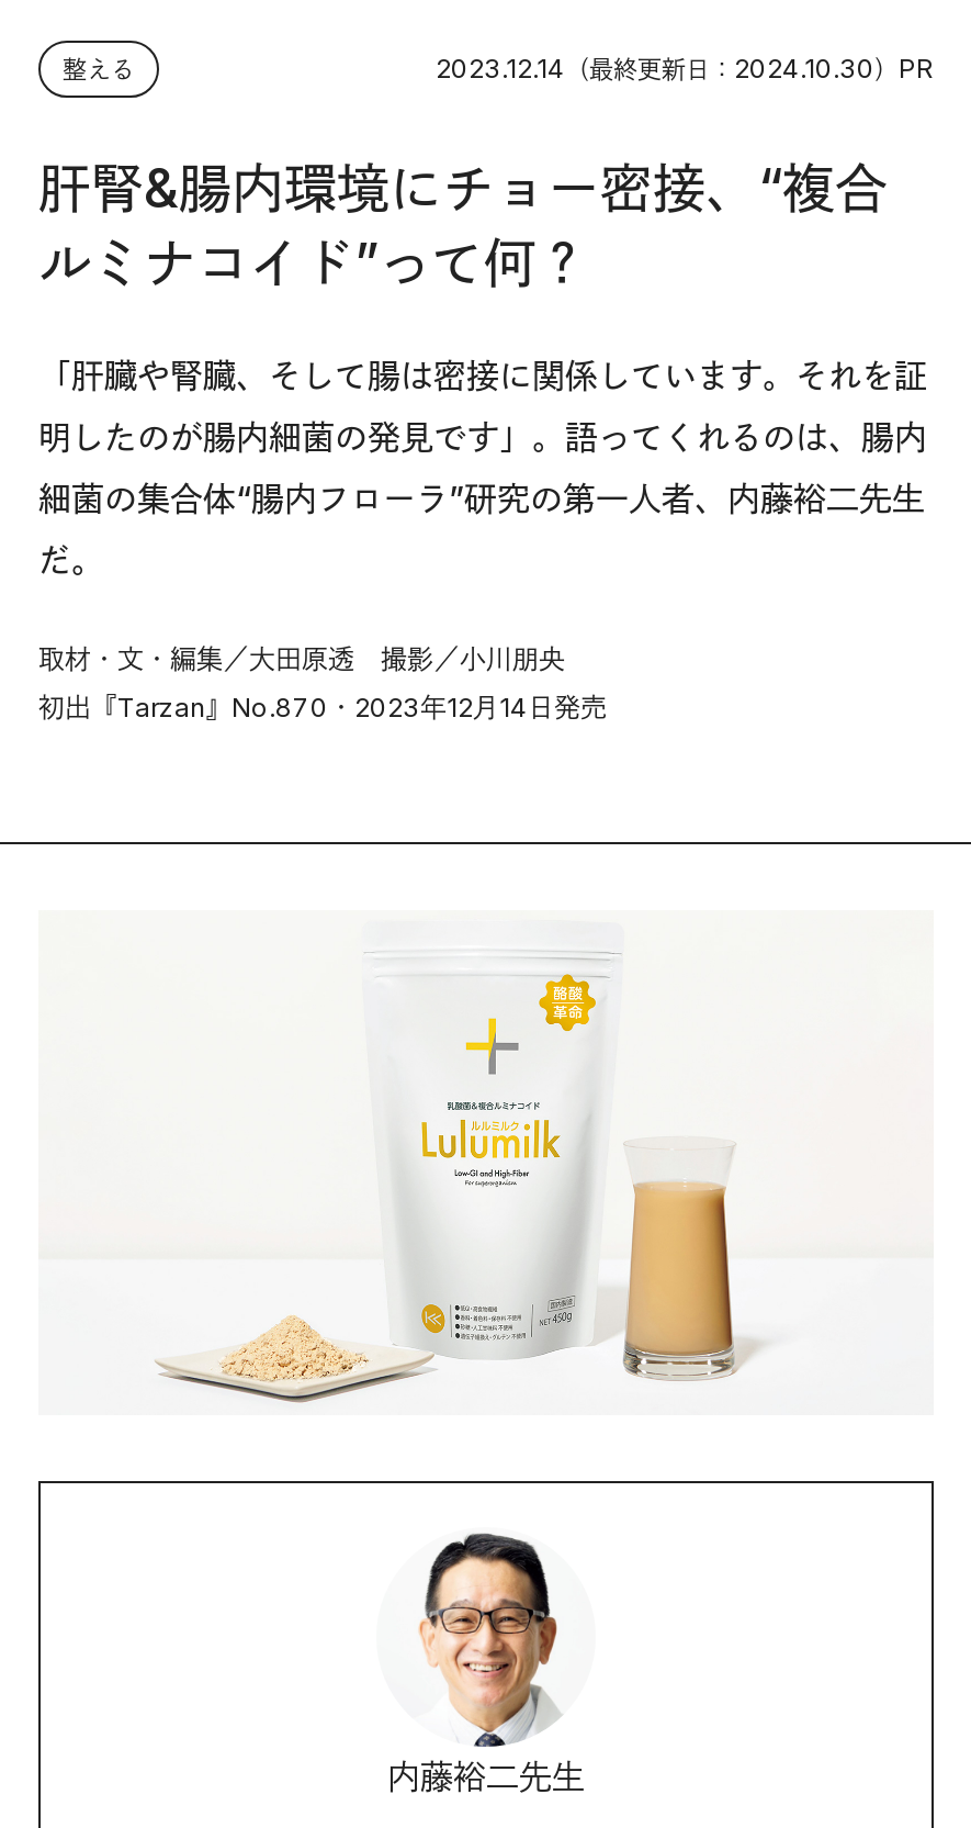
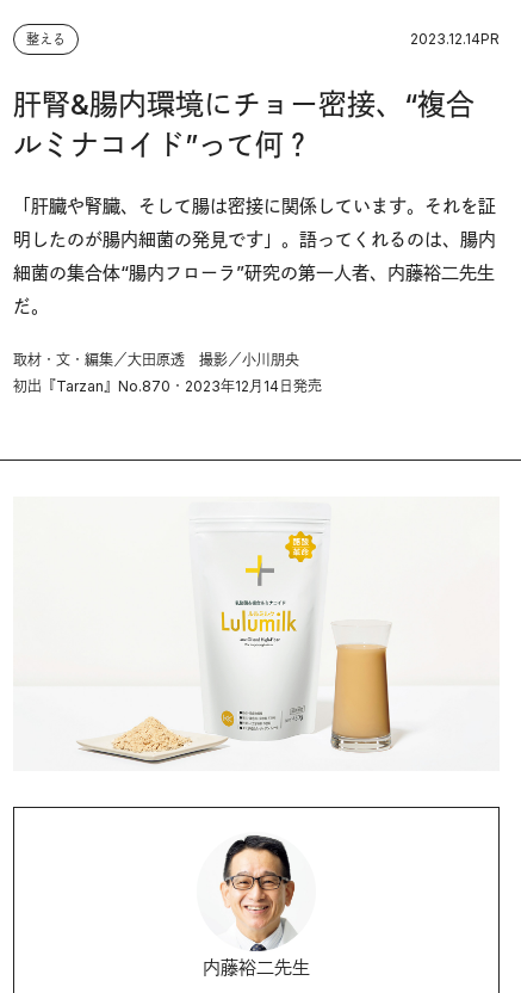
- 2023.12.14（最終更新日：2024.10.30）PR
+ 2023.12.14PR
